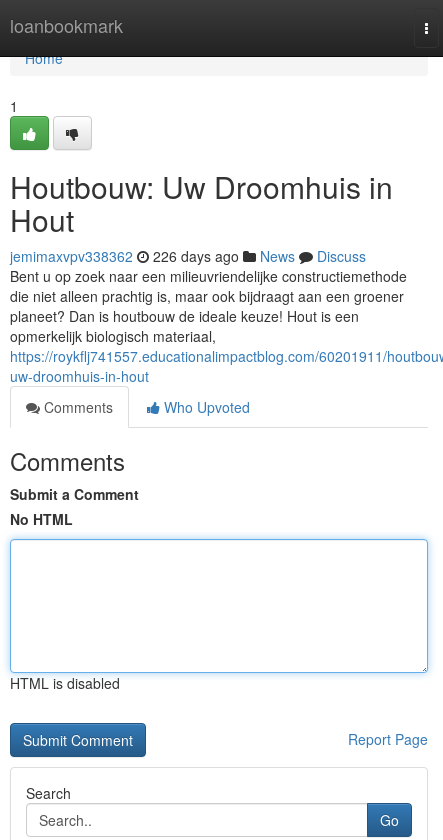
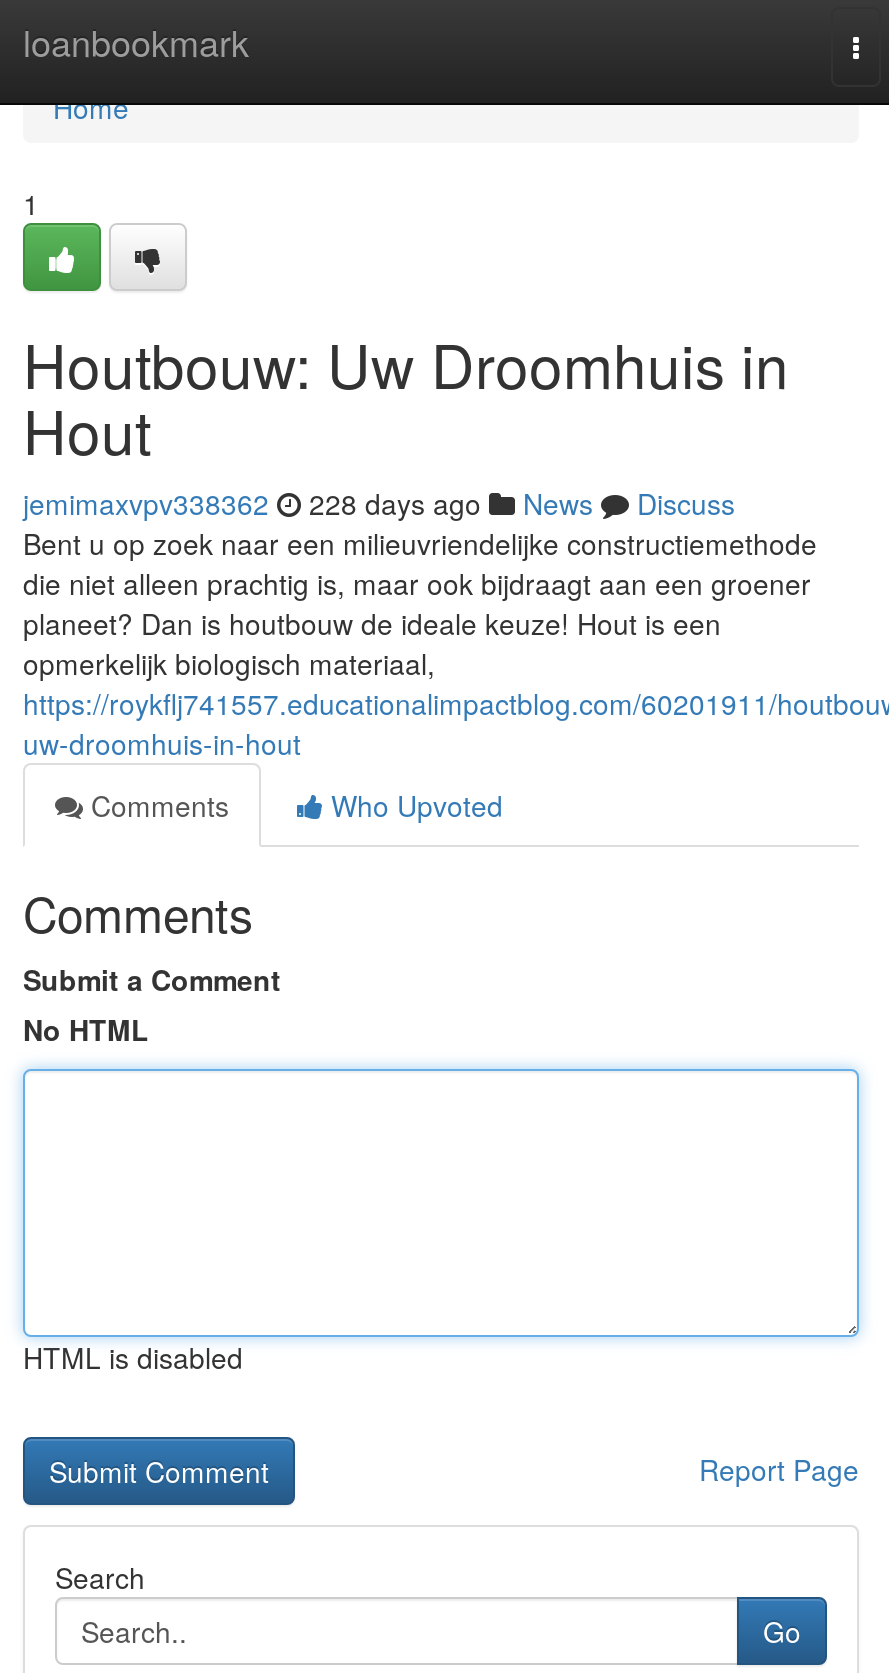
- jemimaxvpv338362 226 days ago News Discuss
+ jemimaxvpv338362 228 days ago News Discuss
